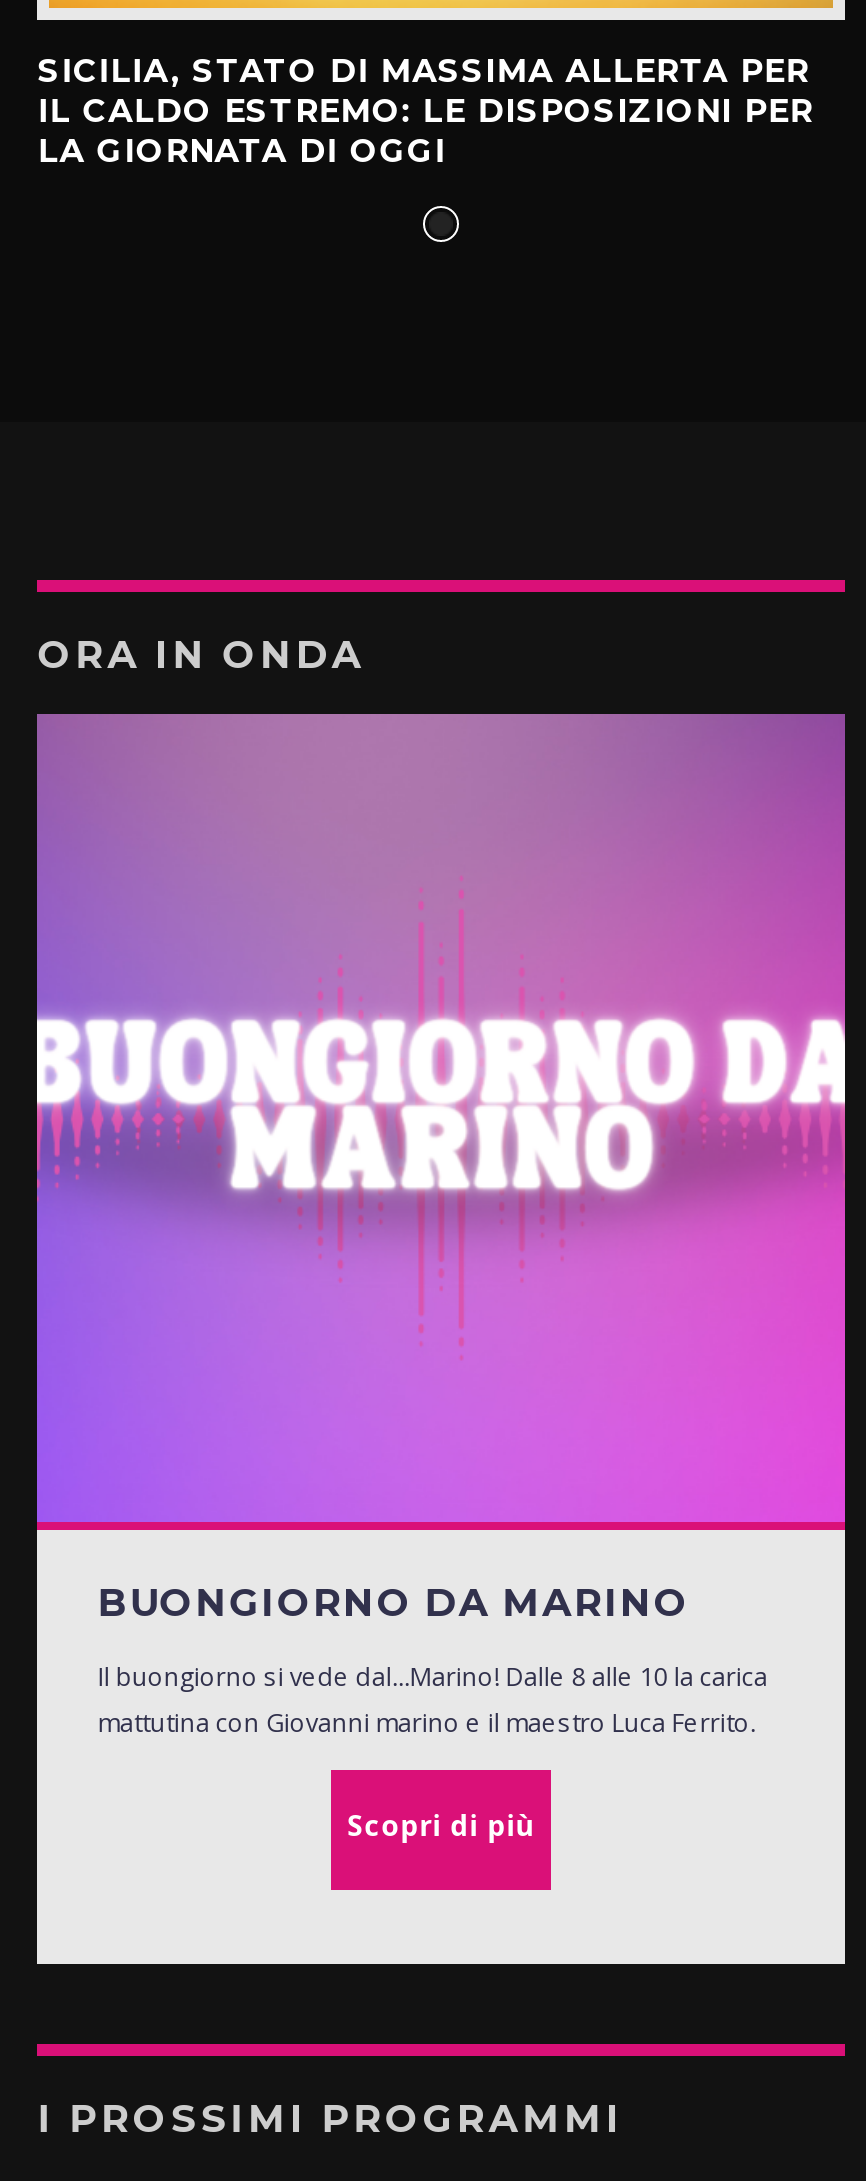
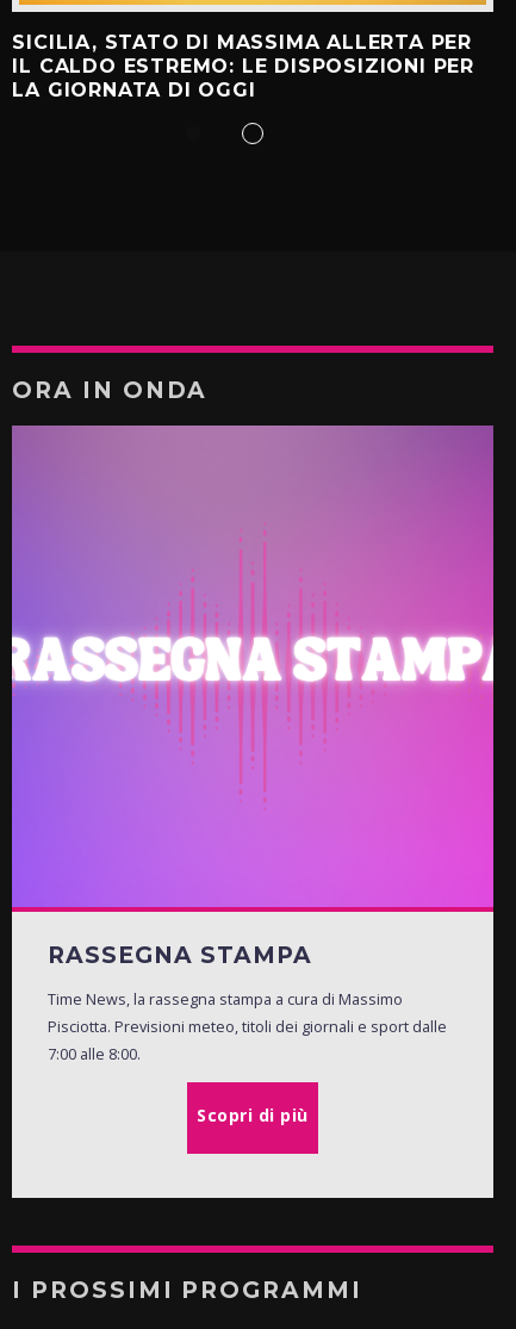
- [image]
+ [image]

- BUONGIORNO DA MARINO
+ RASSEGNA STAMPA

- Il buongiorno si vede dal...Marino! Dalle 8 alle 10 la carica
- mattutina con Giovanni marino e il maestro Luca Ferrito.
+ Time News, la rassegna stampa a cura di Massimo
+ Pisciotta. Previsioni meteo, titoli dei giornali e sport dalle
+ 7:00 alle 8:00.
